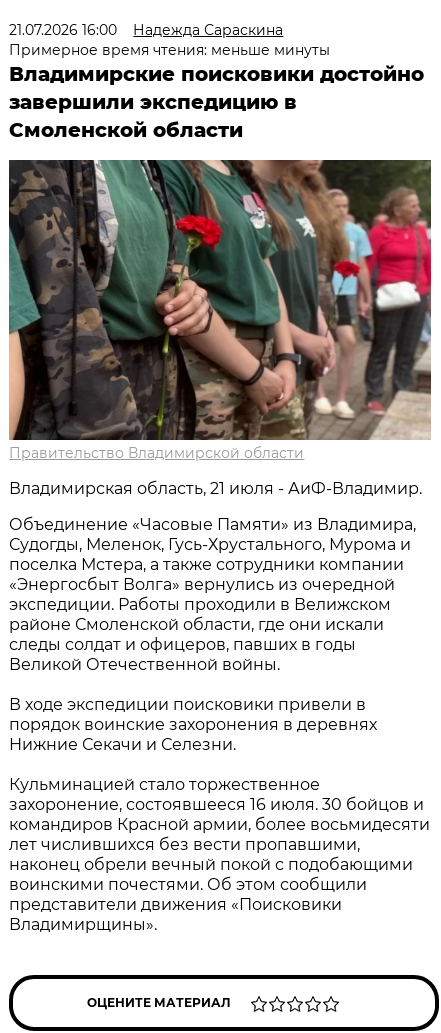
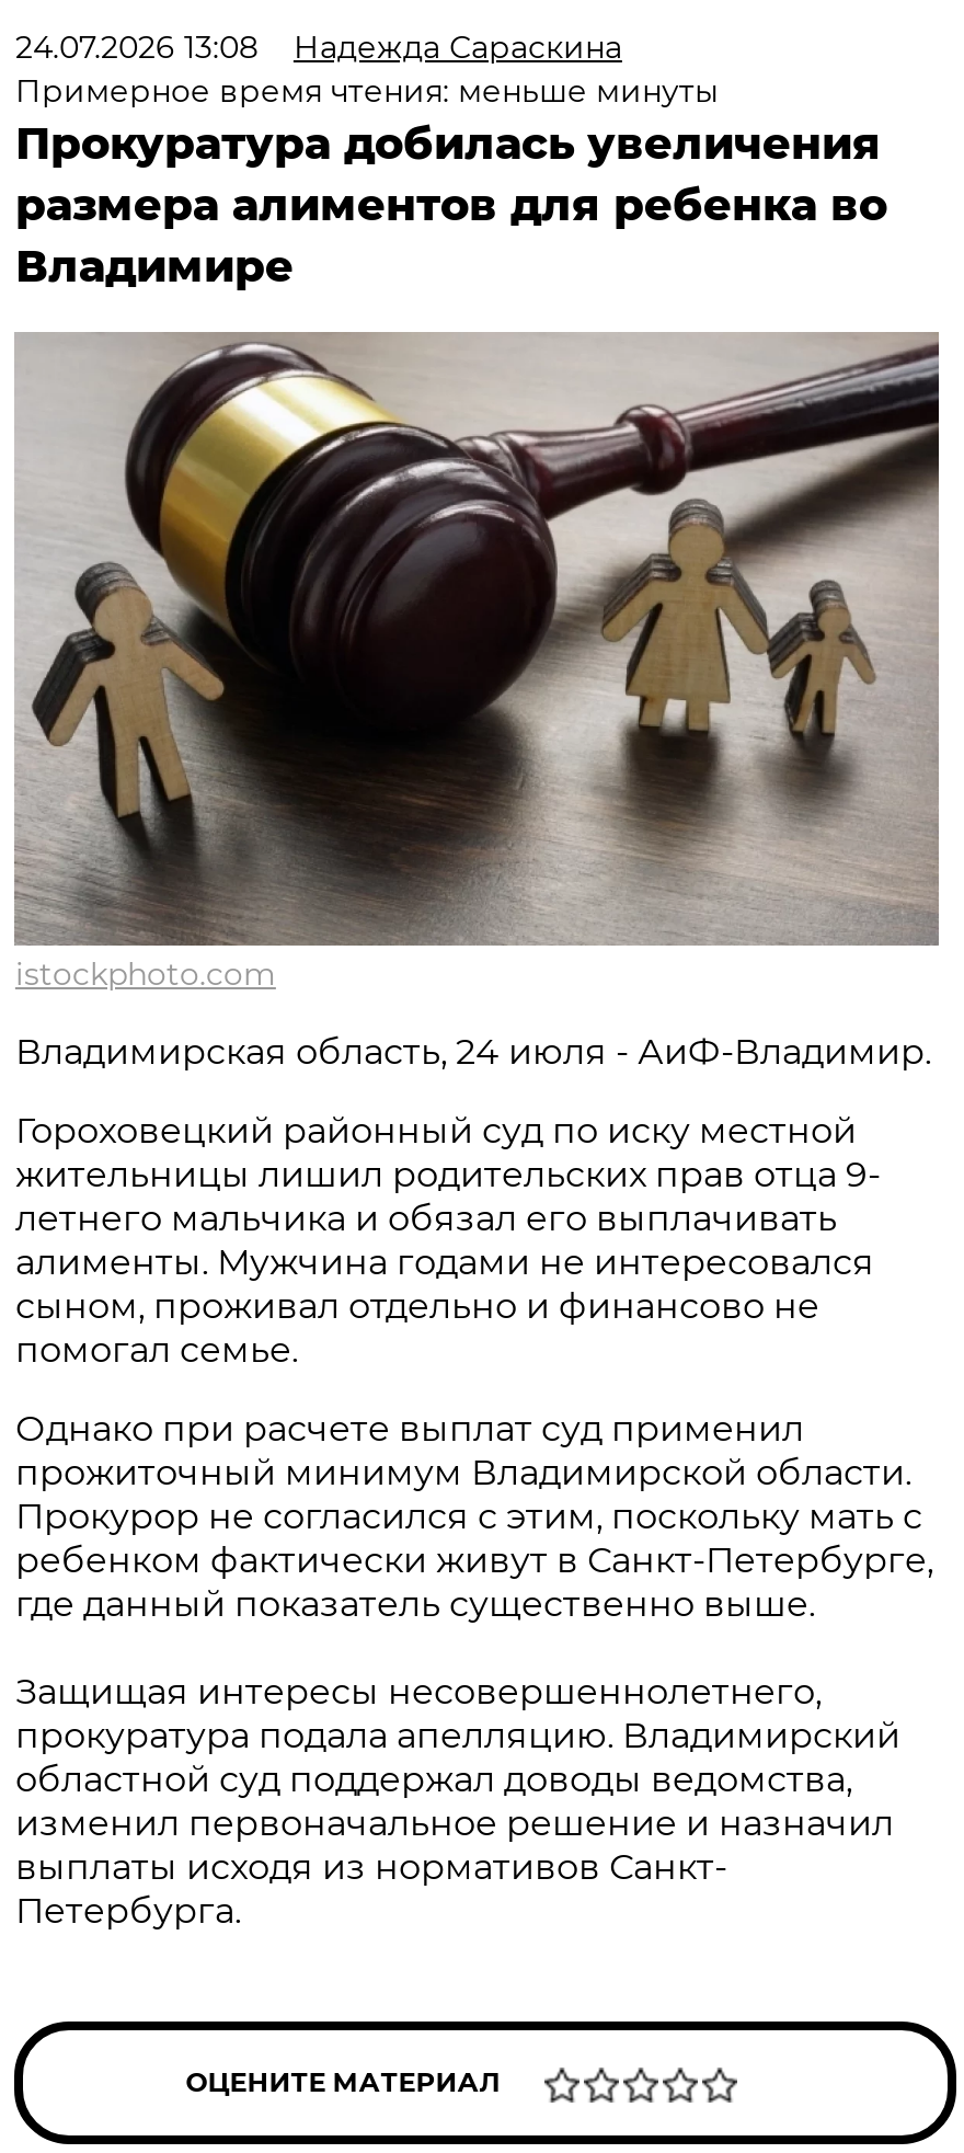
- 21.07.2026 16:00 Надежда Сараскина
+ 24.07.2026 13:08 Надежда Сараскина

- Владимирские поисковики достойно
- завершили экспедицию в
- Смоленской области
+ Прокуратура добилась увеличения
+ размера алиментов для ребенка во
+ Владимире

- [image]
- Правительство Владимирской области
+ [image]
+ istockphoto.com

- Владимирская область, 21 июля - АиФ-Владимир.
+ Владимирская область, 24 июля - АиФ-Владимир.

- Объединение «Часовые Памяти» из Владимира,
- Судогды, Меленок, Гусь-Хрустального, Мурома и
- поселка Мстера, а также сотрудники компании
- «Энергосбыт Волга» вернулись из очередной
- экспедиции. Работы проходили в Велижском
- районе Смоленской области, где они искали
- следы солдат и офицеров, павших в годы
- Великой Отечественной войны.
+ Гороховецкий районный суд по иску местной
+ жительницы лишил родительских прав отца 9-
+ летнего мальчика и обязал его выплачивать
+ алименты. Мужчина годами не интересовался
+ сыном, проживал отдельно и финансово не
+ помогал семье.

- В ходе экспедиции поисковики привели в
- порядок воинские захоронения в деревнях
- Нижние Секачи и Селезни.
+ Однако при расчете выплат суд применил
+ прожиточный минимум Владимирской области.
+ Прокурор не согласился с этим, поскольку мать с
+ ребенком фактически живут в Санкт-Петербурге,
+ где данный показатель существенно выше.

- Кульминацией стало торжественное
- захоронение, состоявшееся 16 июля. 30 бойцов и
- командиров Красной армии, более восьмидесяти
- лет числившихся без вести пропавшими,
- наконец обрели вечный покой с подобающими
- воинскими почестями. Об этом сообщили
- представители движения «Поисковики
- Владимирщины».
+ Защищая интересы несовершеннолетнего,
+ прокуратура подала апелляцию. Владимирский
+ областной суд поддержал доводы ведомства,
+ изменил первоначальное решение и назначил
+ выплаты исходя из нормативов Санкт-
+ Петербурга.
